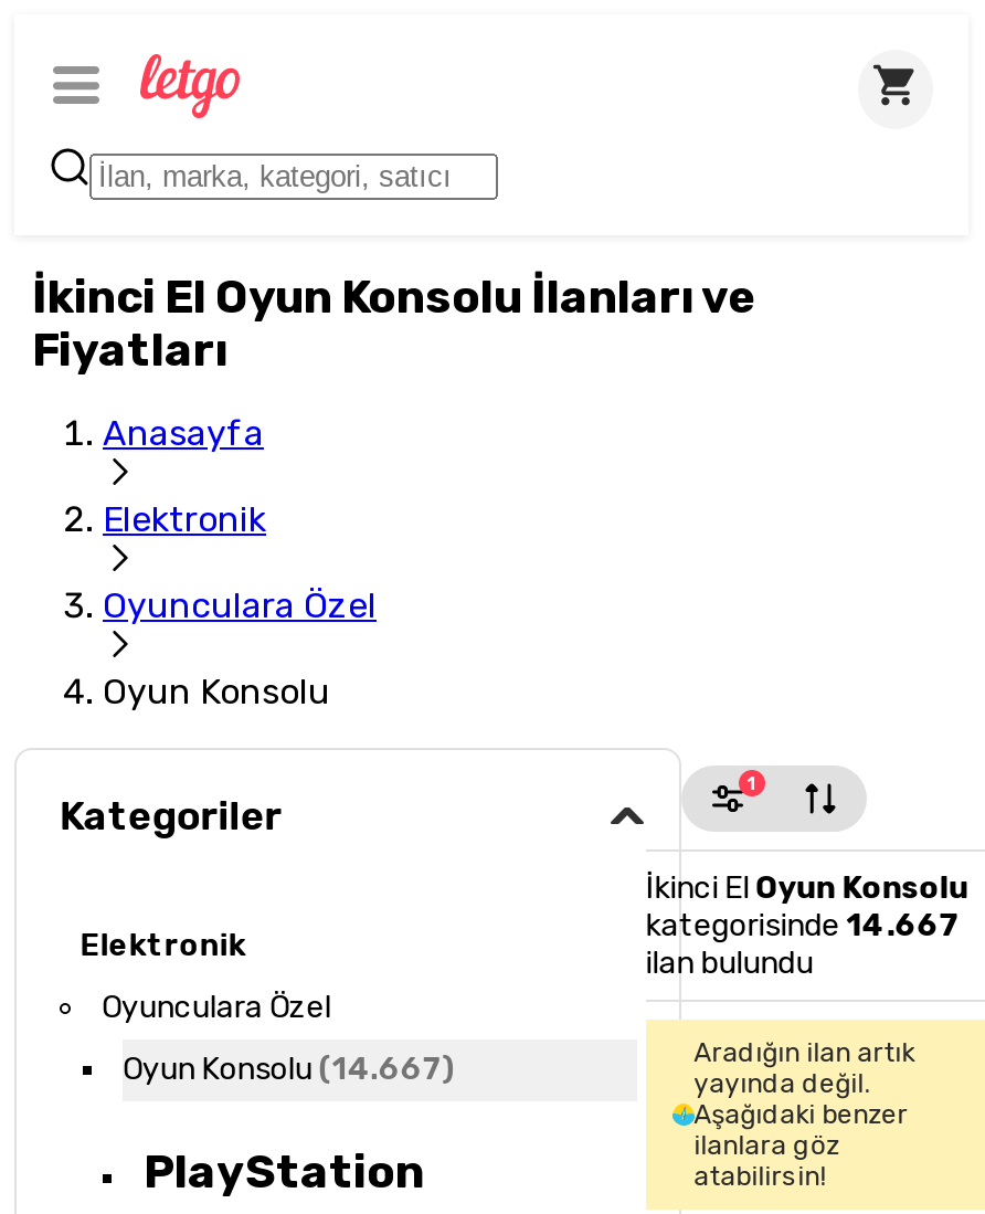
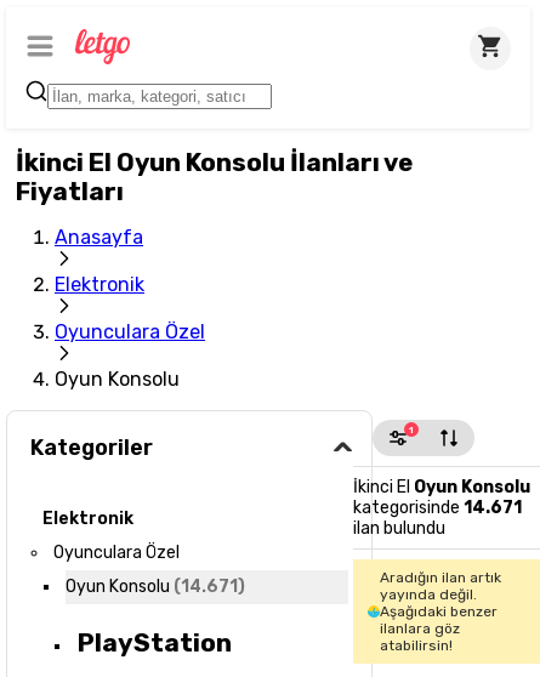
- kategorisinde 14.667
+ kategorisinde 14.671

- Oyun Konsolu (14.667)
+ Oyun Konsolu (14.671)
